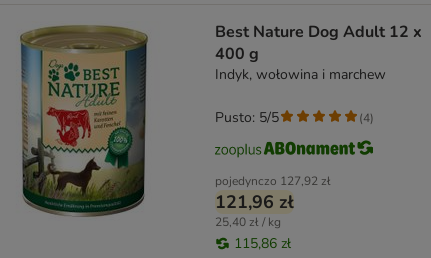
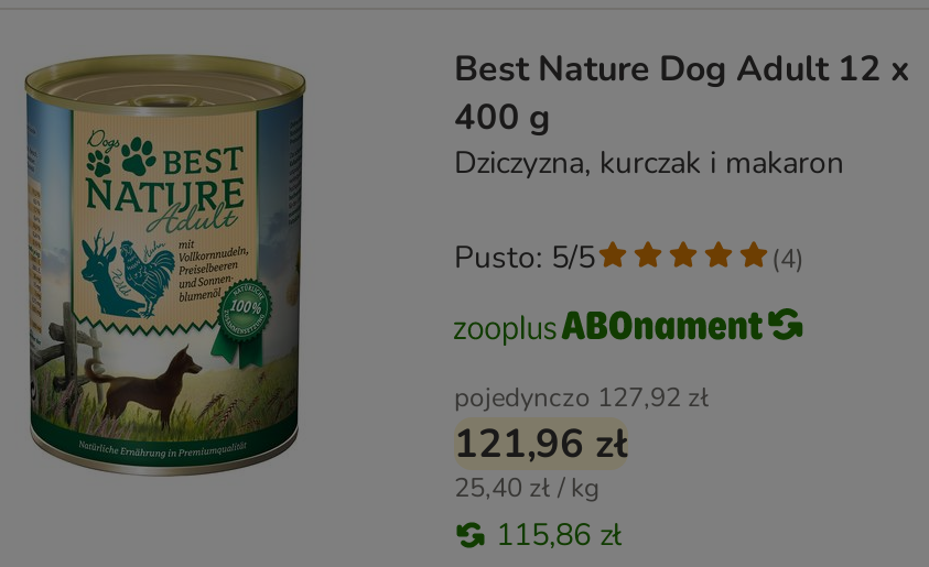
- Indyk, wołowina i marchew
+ Dziczyzna, kurczak i makaron

- [image]
+ [image]
